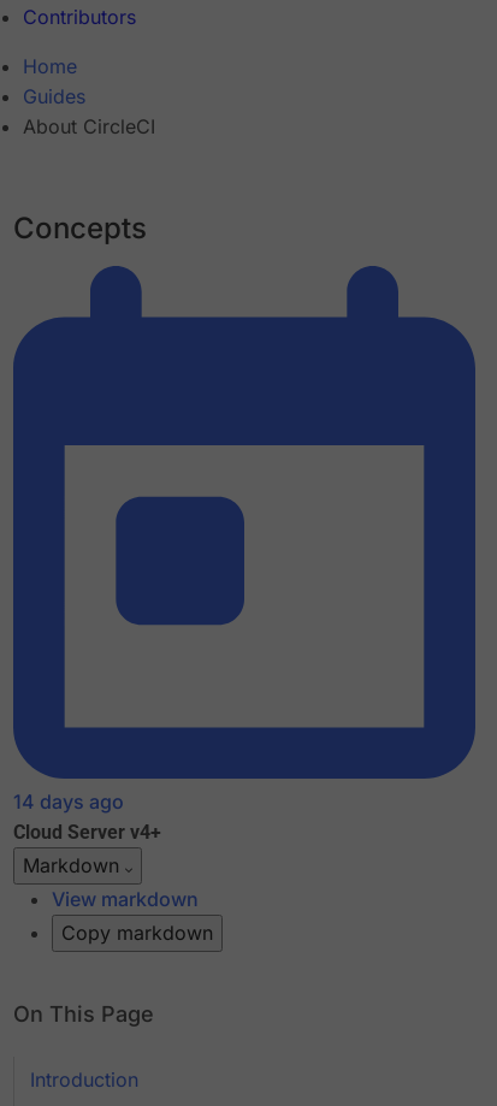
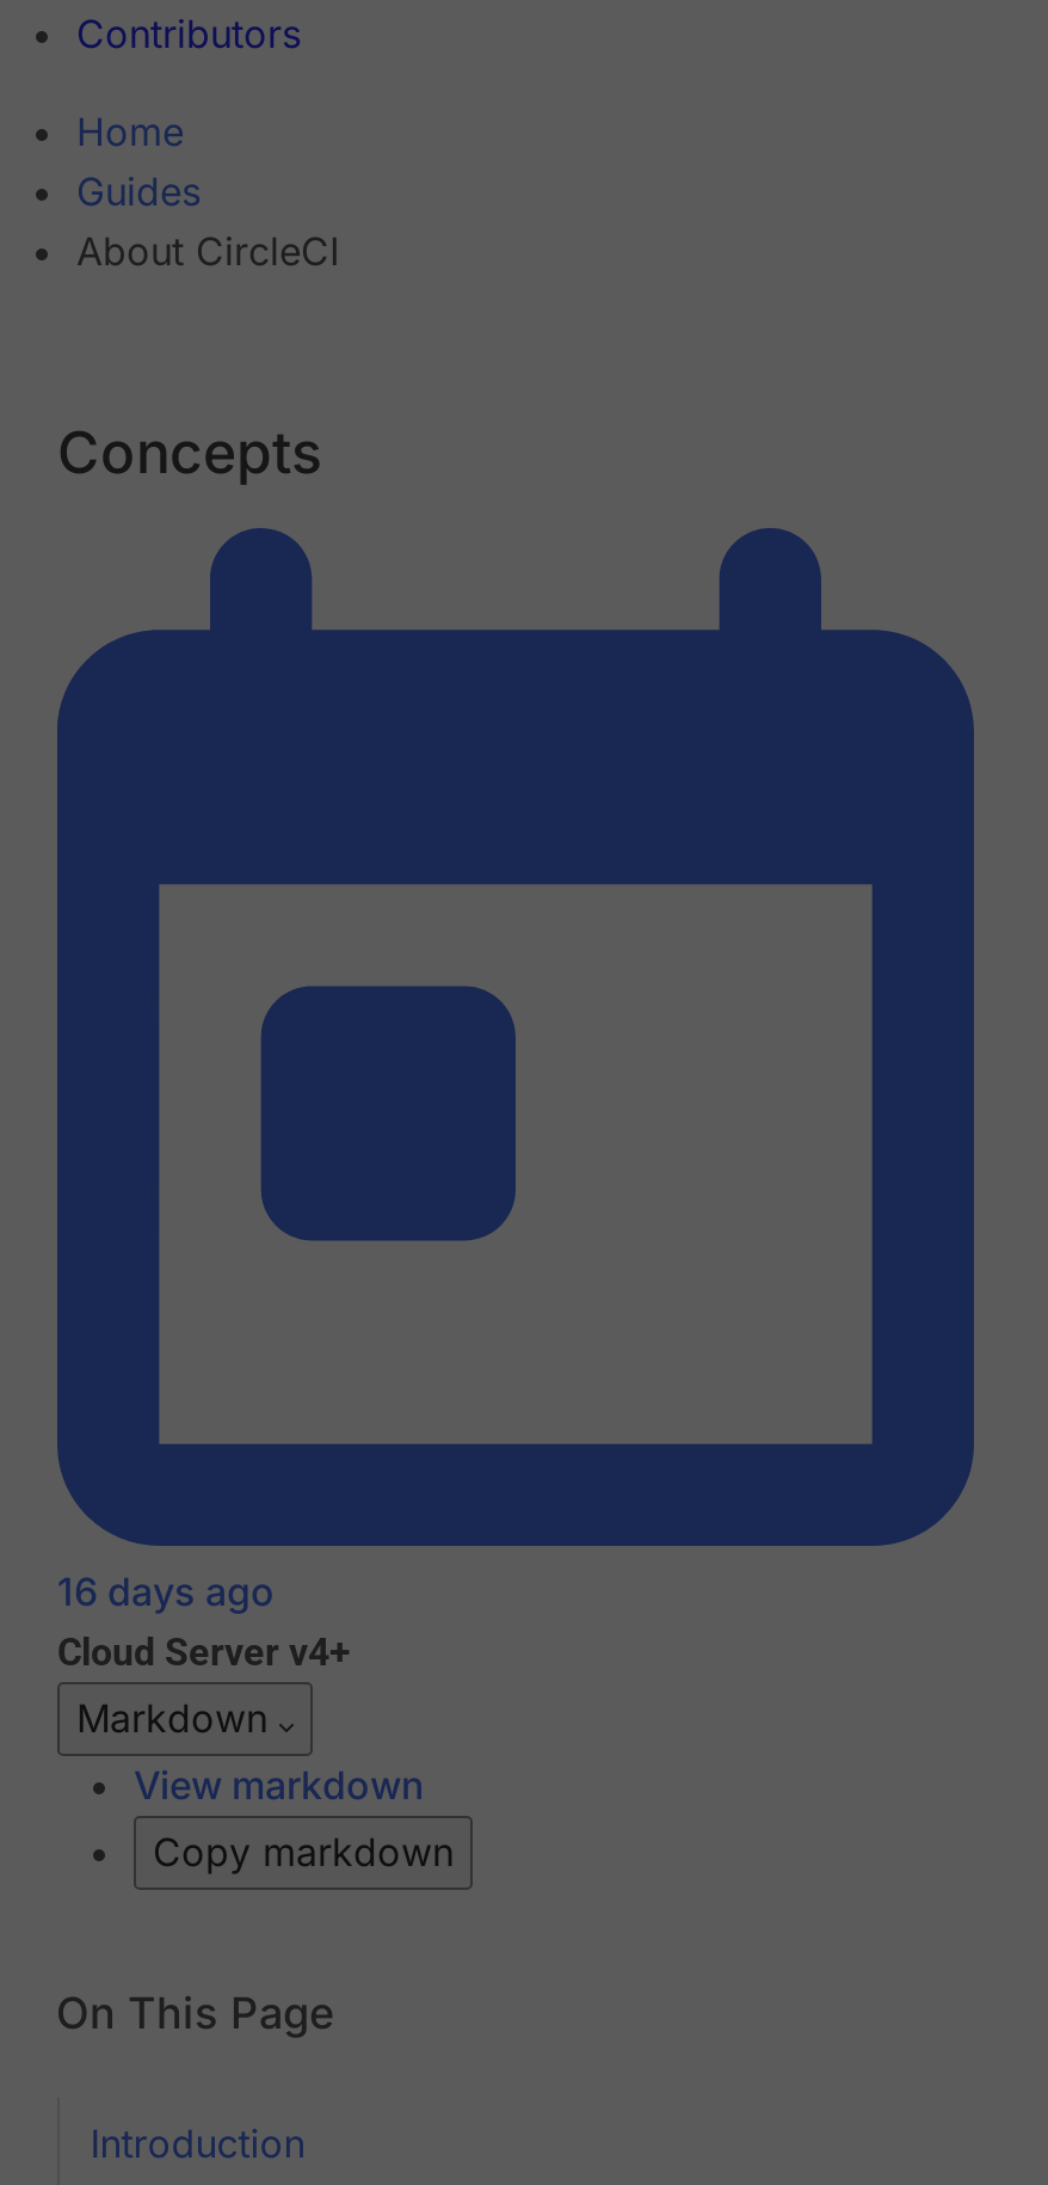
- 14 days ago
+ 16 days ago
